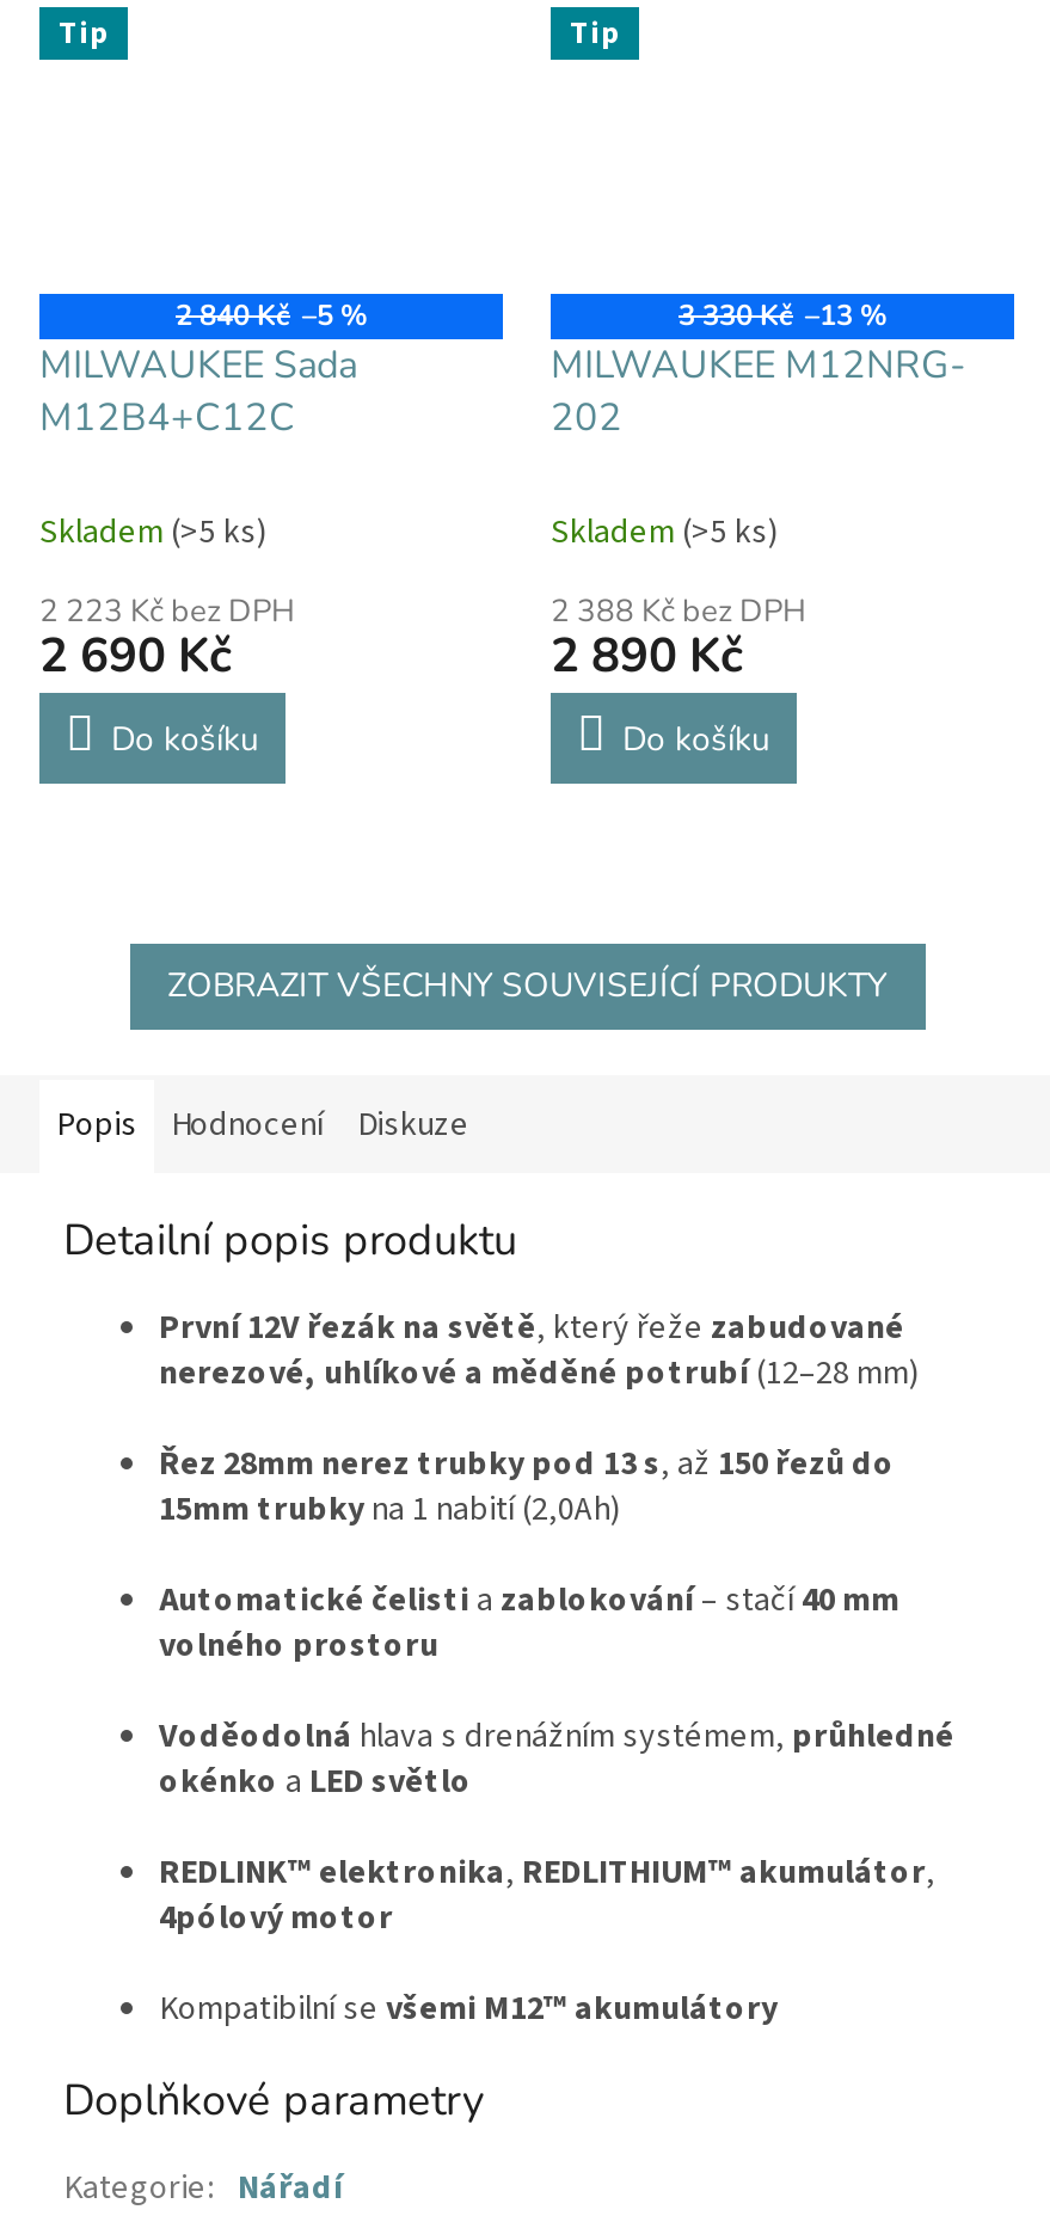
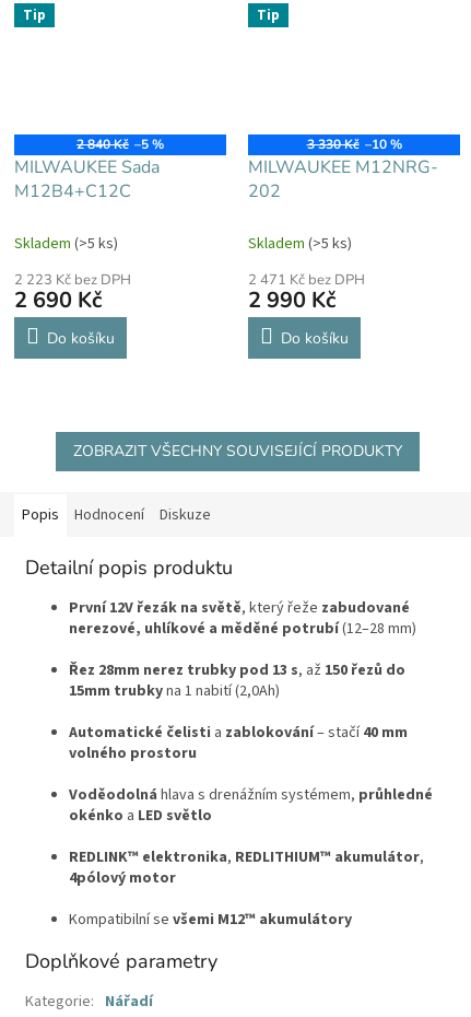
- 3 330 Kč –13 %
+ 3 330 Kč –10 %

- 2 388 Kč bez DPH
+ 2 471 Kč bez DPH

- 2 890 Kč
+ 2 990 Kč
